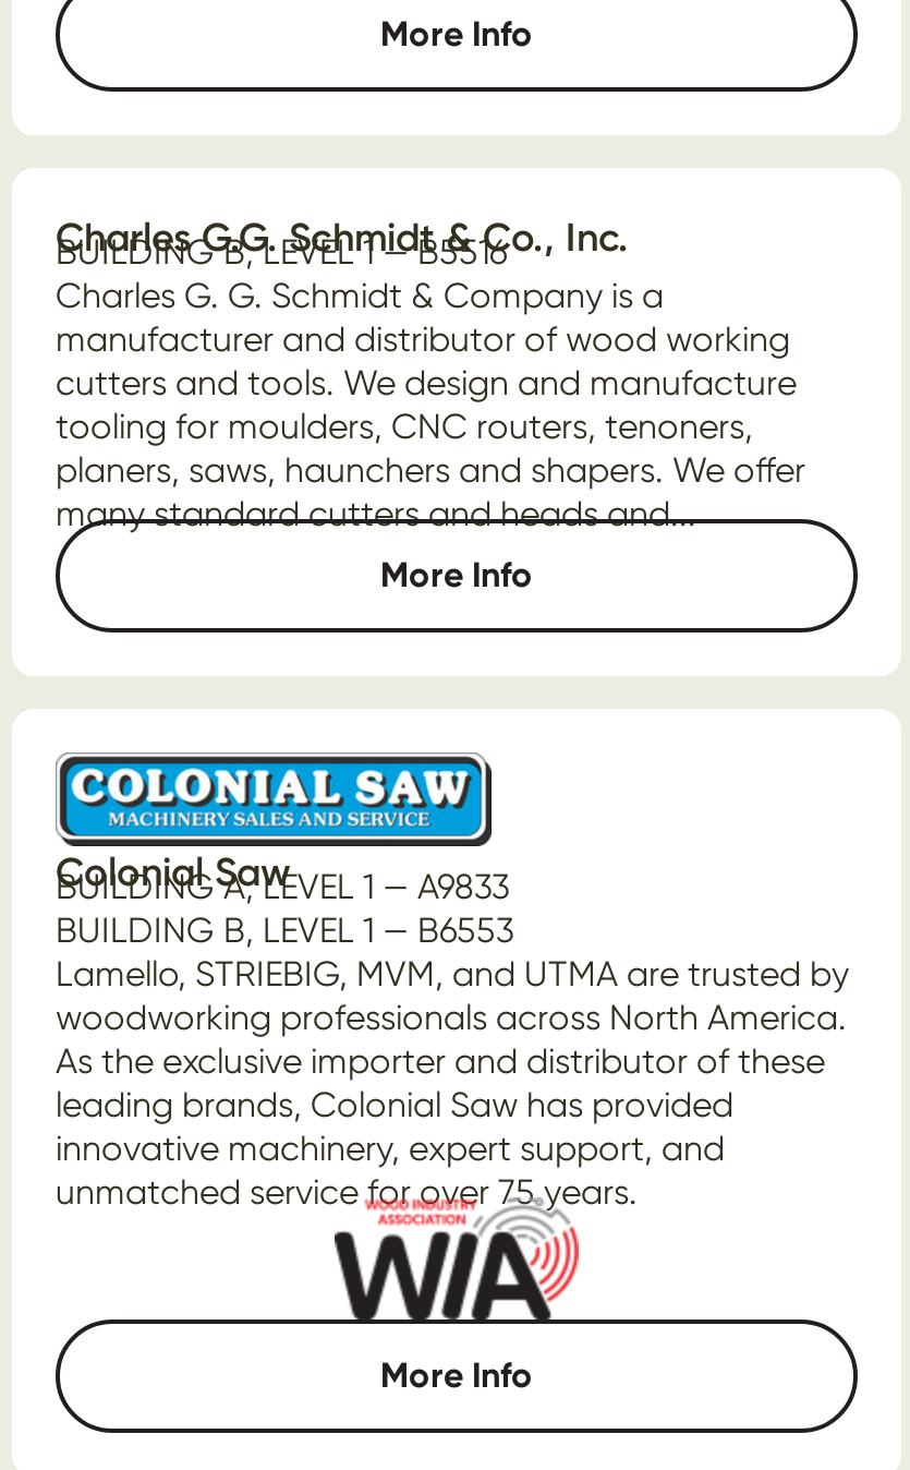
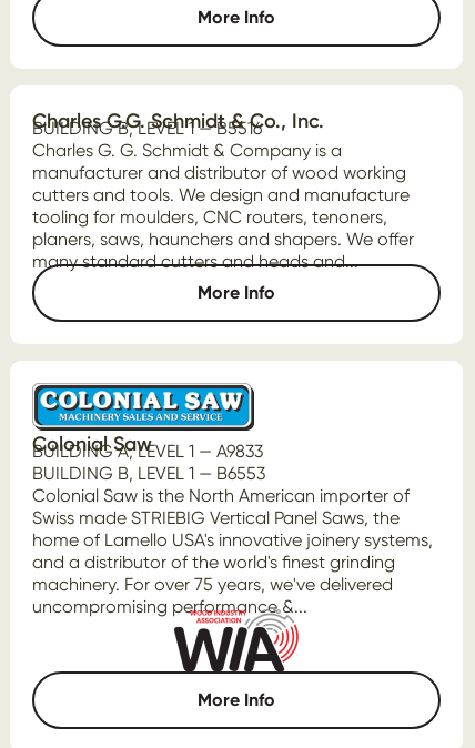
- Lamello, STRIEBIG, MVM, and UTMA are trusted by
- woodworking professionals across North America.
- As the exclusive importer and distributor of these
- leading brands, Colonial Saw has provided
- innovative machinery, expert support, and
- unmatched service for over 75 years.
+ Colonial Saw is the North American importer of
+ Swiss made STRIEBIG Vertical Panel Saws, the
+ home of Lamello USA's innovative joinery systems,
+ and a distributor of the world's finest grinding
+ machinery. For over 75 years, we've delivered
+ uncompromising performance &...
